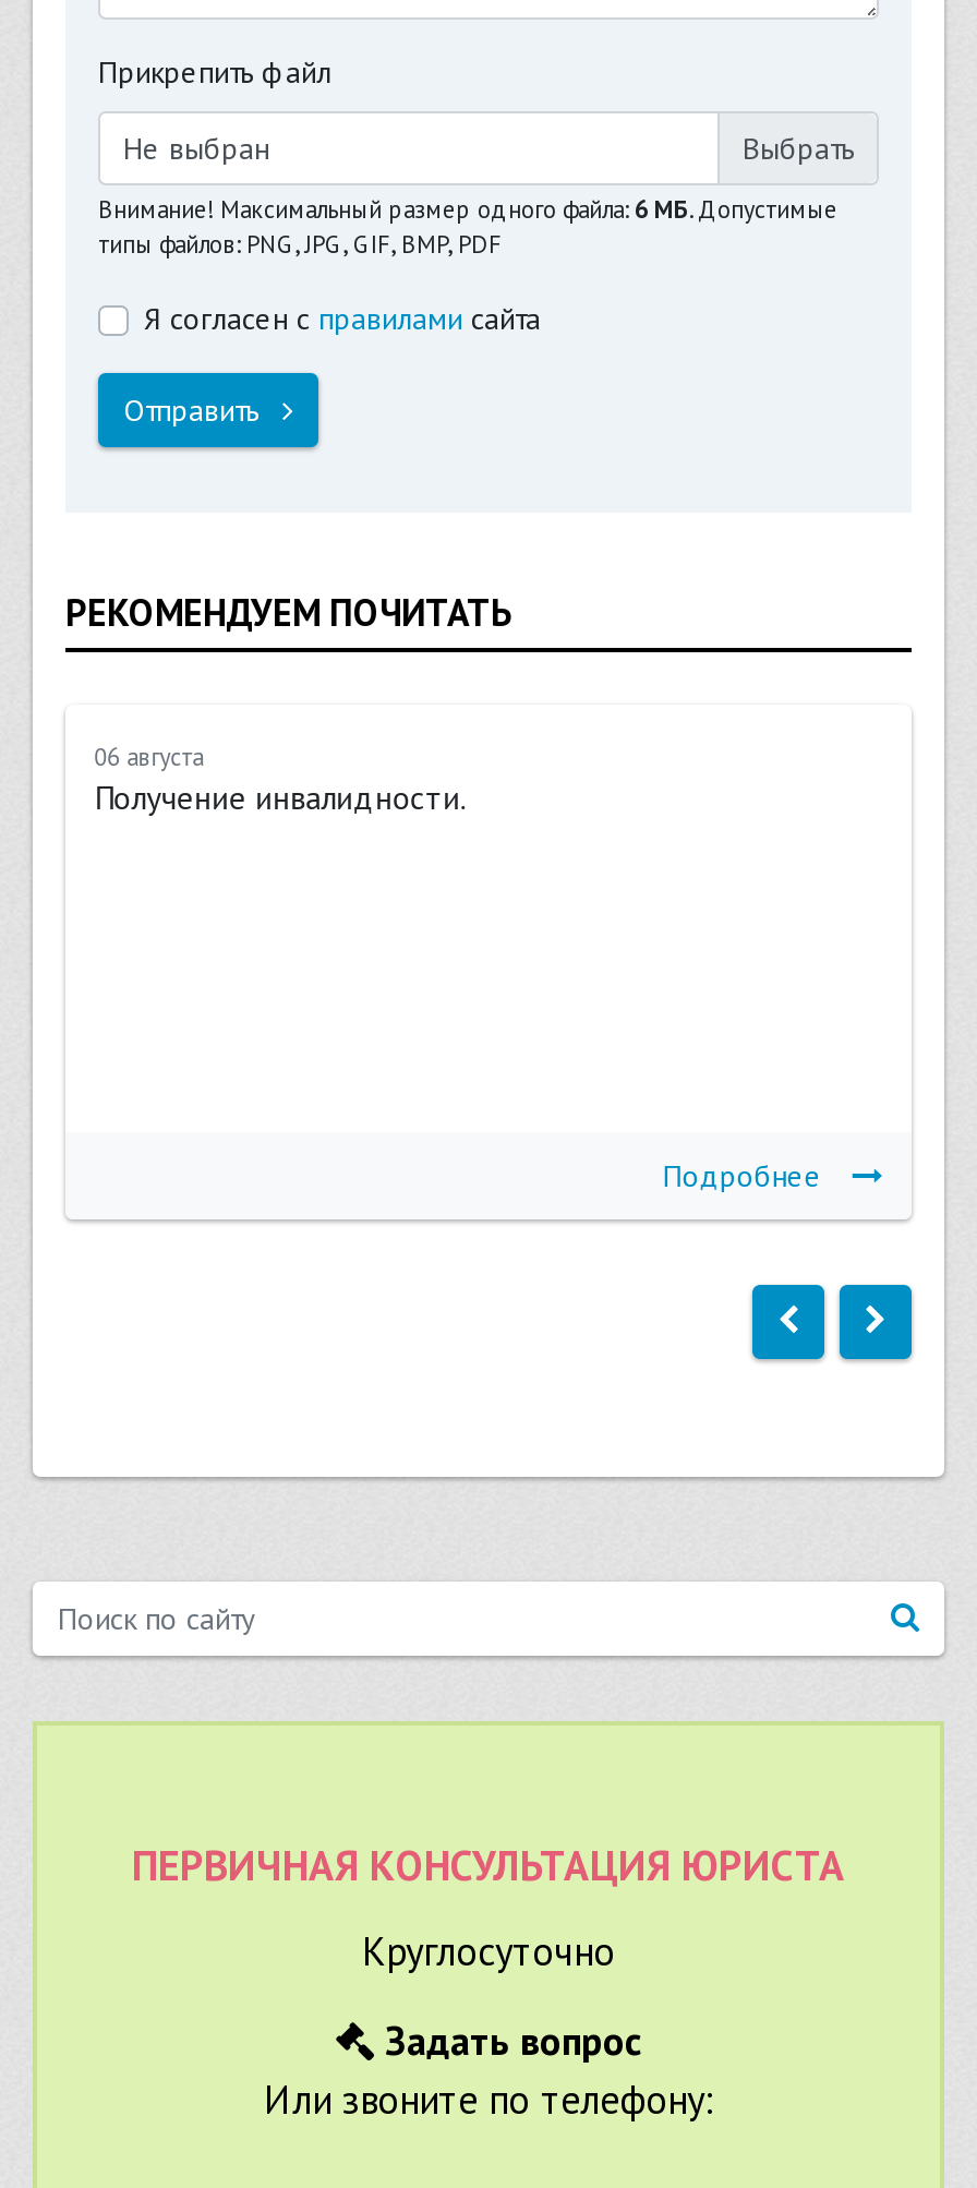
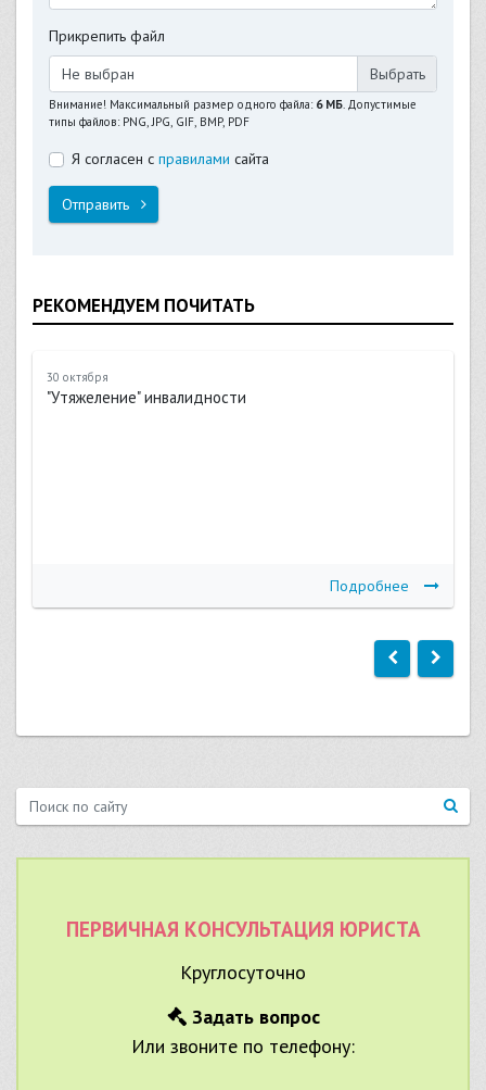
- 06 августа
- Получение инвалидности.
+ 30 октября
+ "Утяжеление" инвалидности
